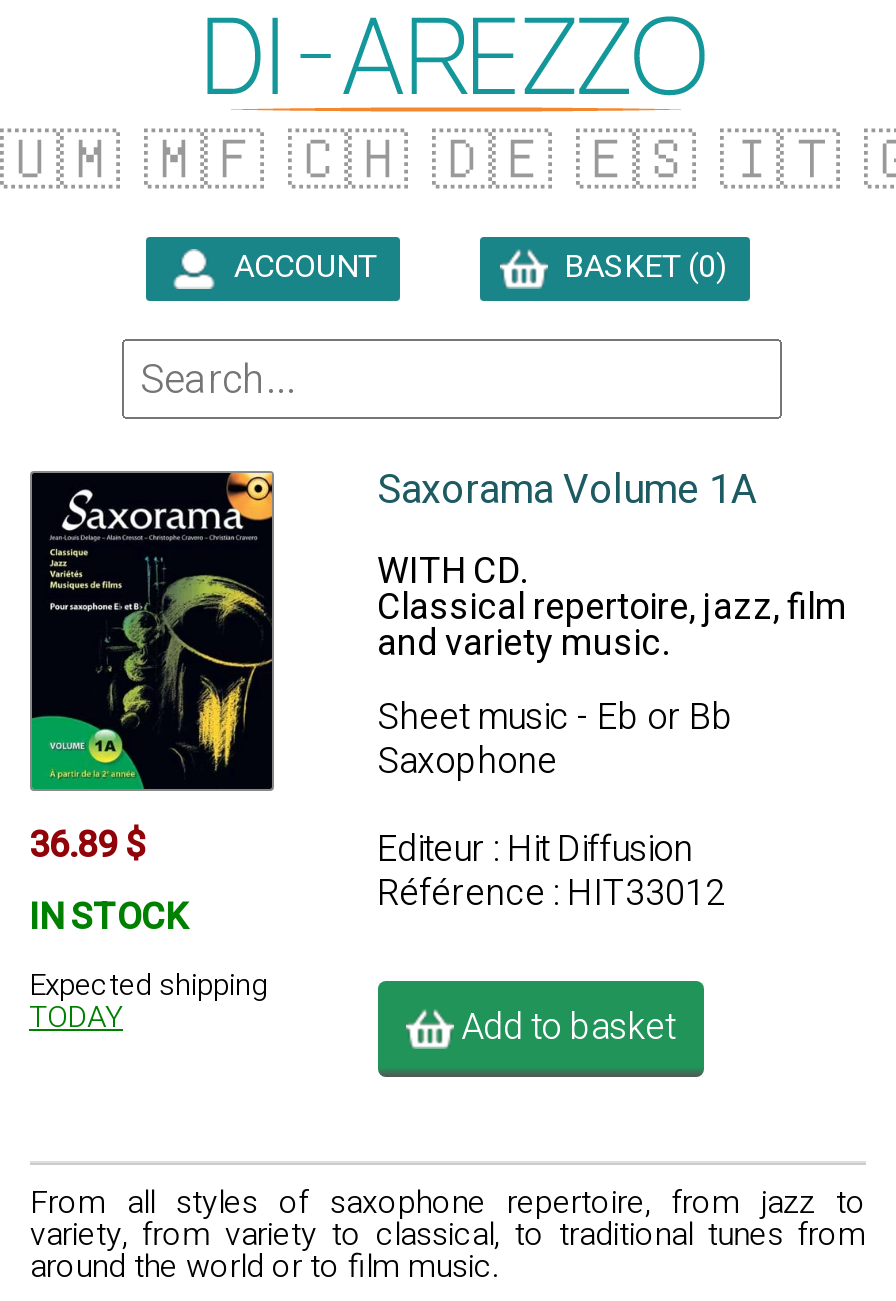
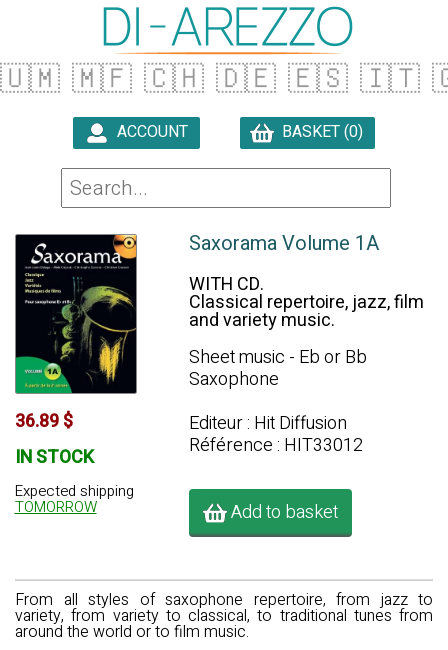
- TODAY
+ TOMORROW
